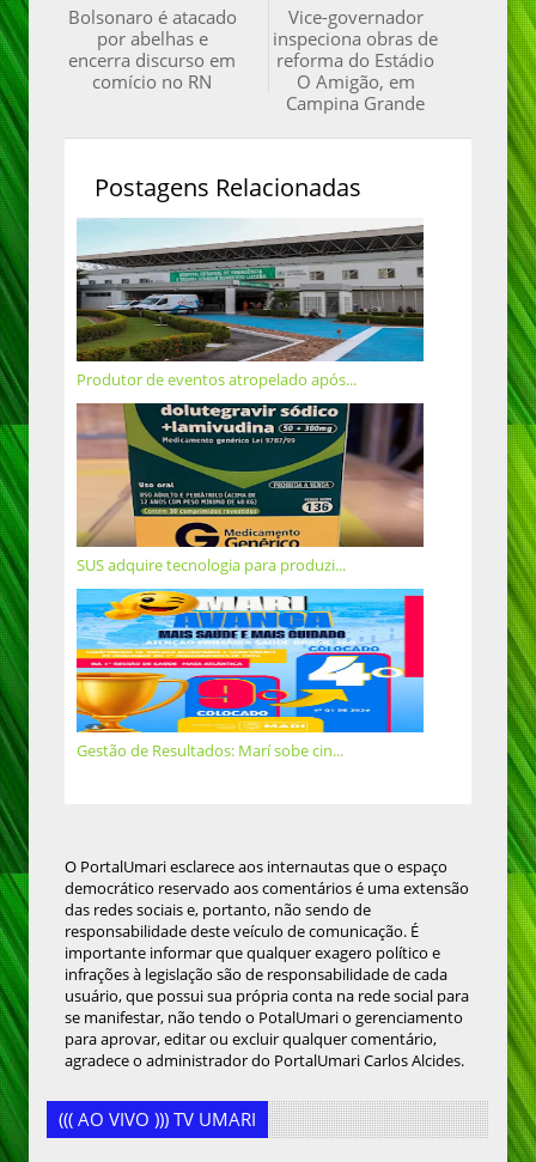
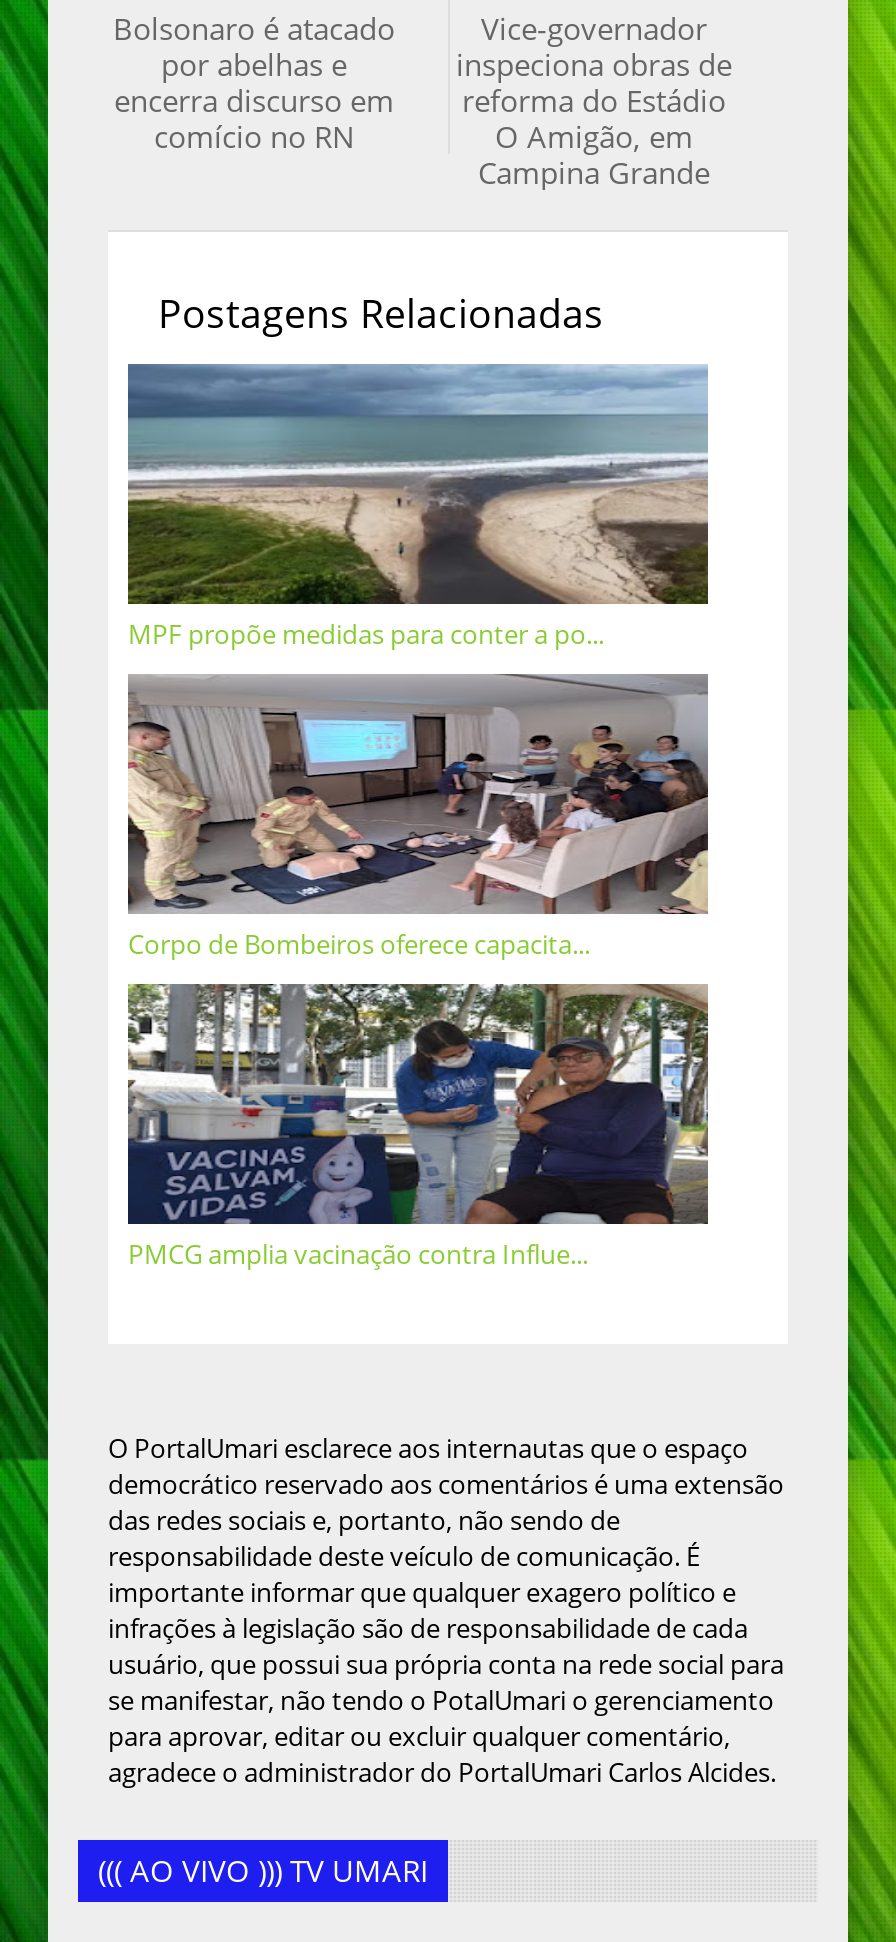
- [image]
- Produtor de eventos atropelado após...
+ [image]
+ MPF propõe medidas para conter a po...

- [image]
- SUS adquire tecnologia para produzi...
+ [image]
+ Corpo de Bombeiros oferece capacita...

- [image]
- Gestão de Resultados: Marí sobe cin...
+ [image]
+ PMCG amplia vacinação contra Influe...
